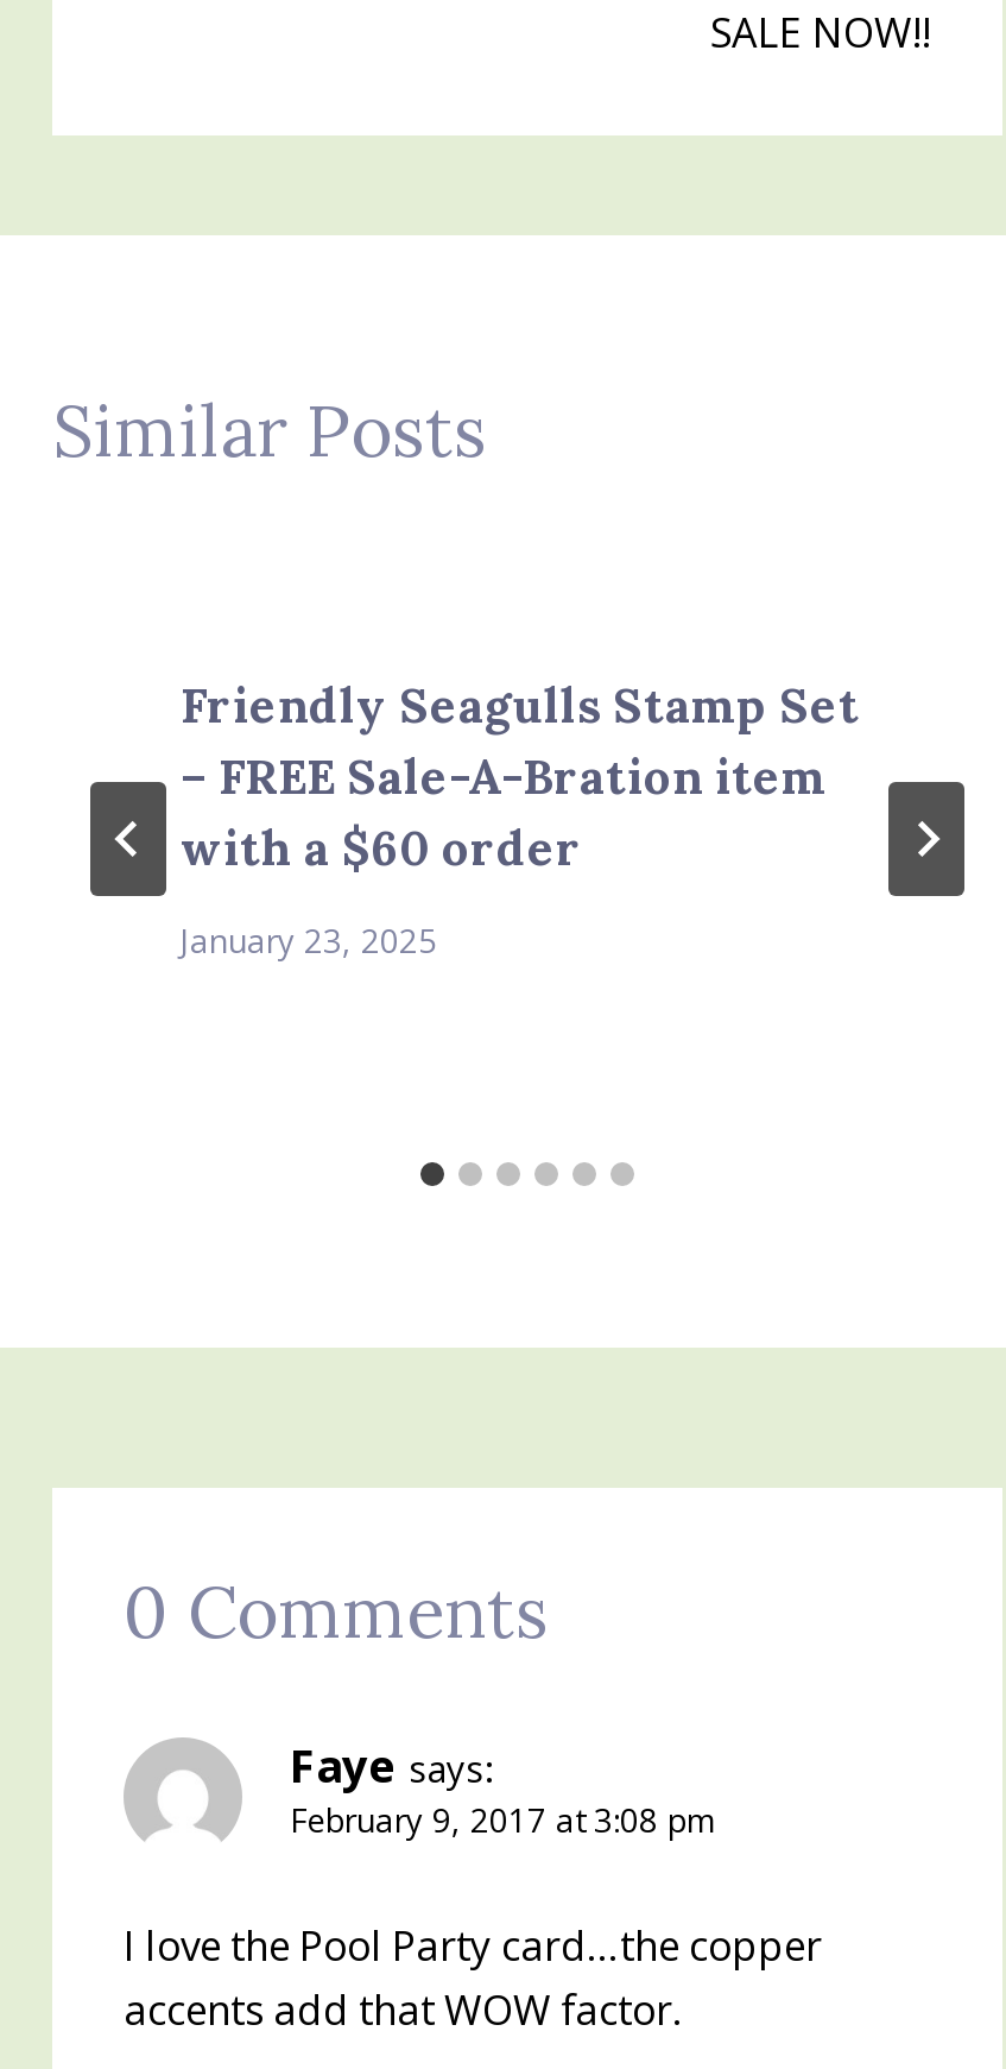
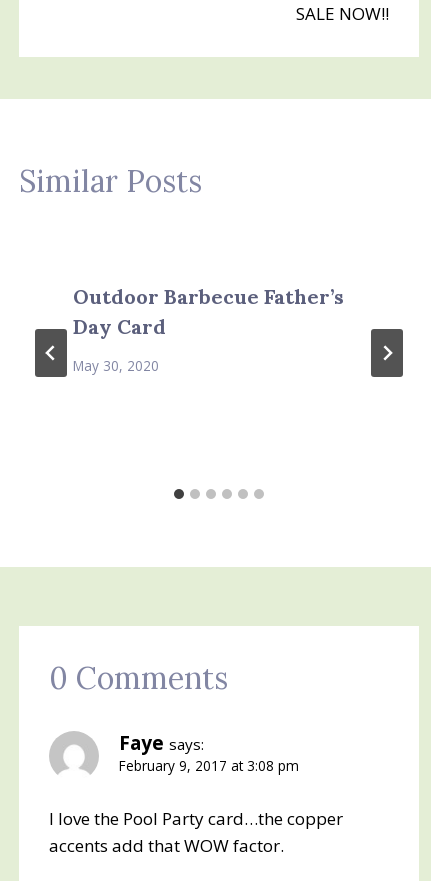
- Friendly Seagulls Stamp Set
- – FREE Sale-A-Bration item
- with a $60 order
+ Outdoor Barbecue Father’s
+ Day Card

- January 23, 2025
+ May 30, 2020
